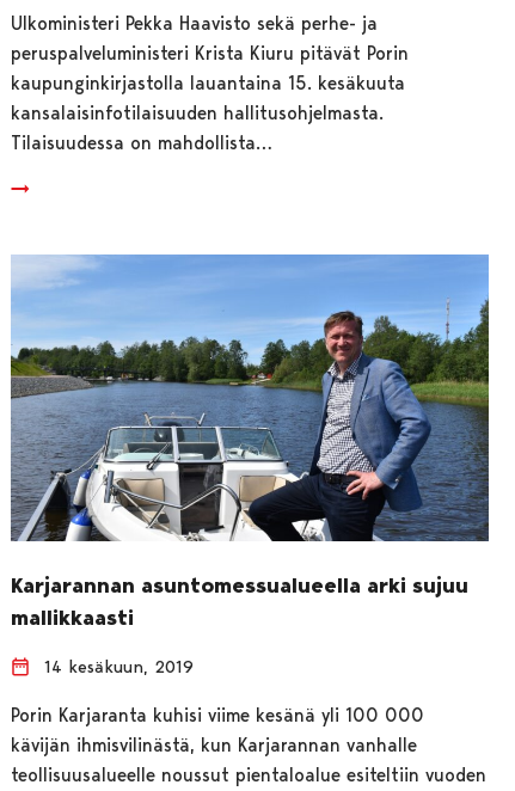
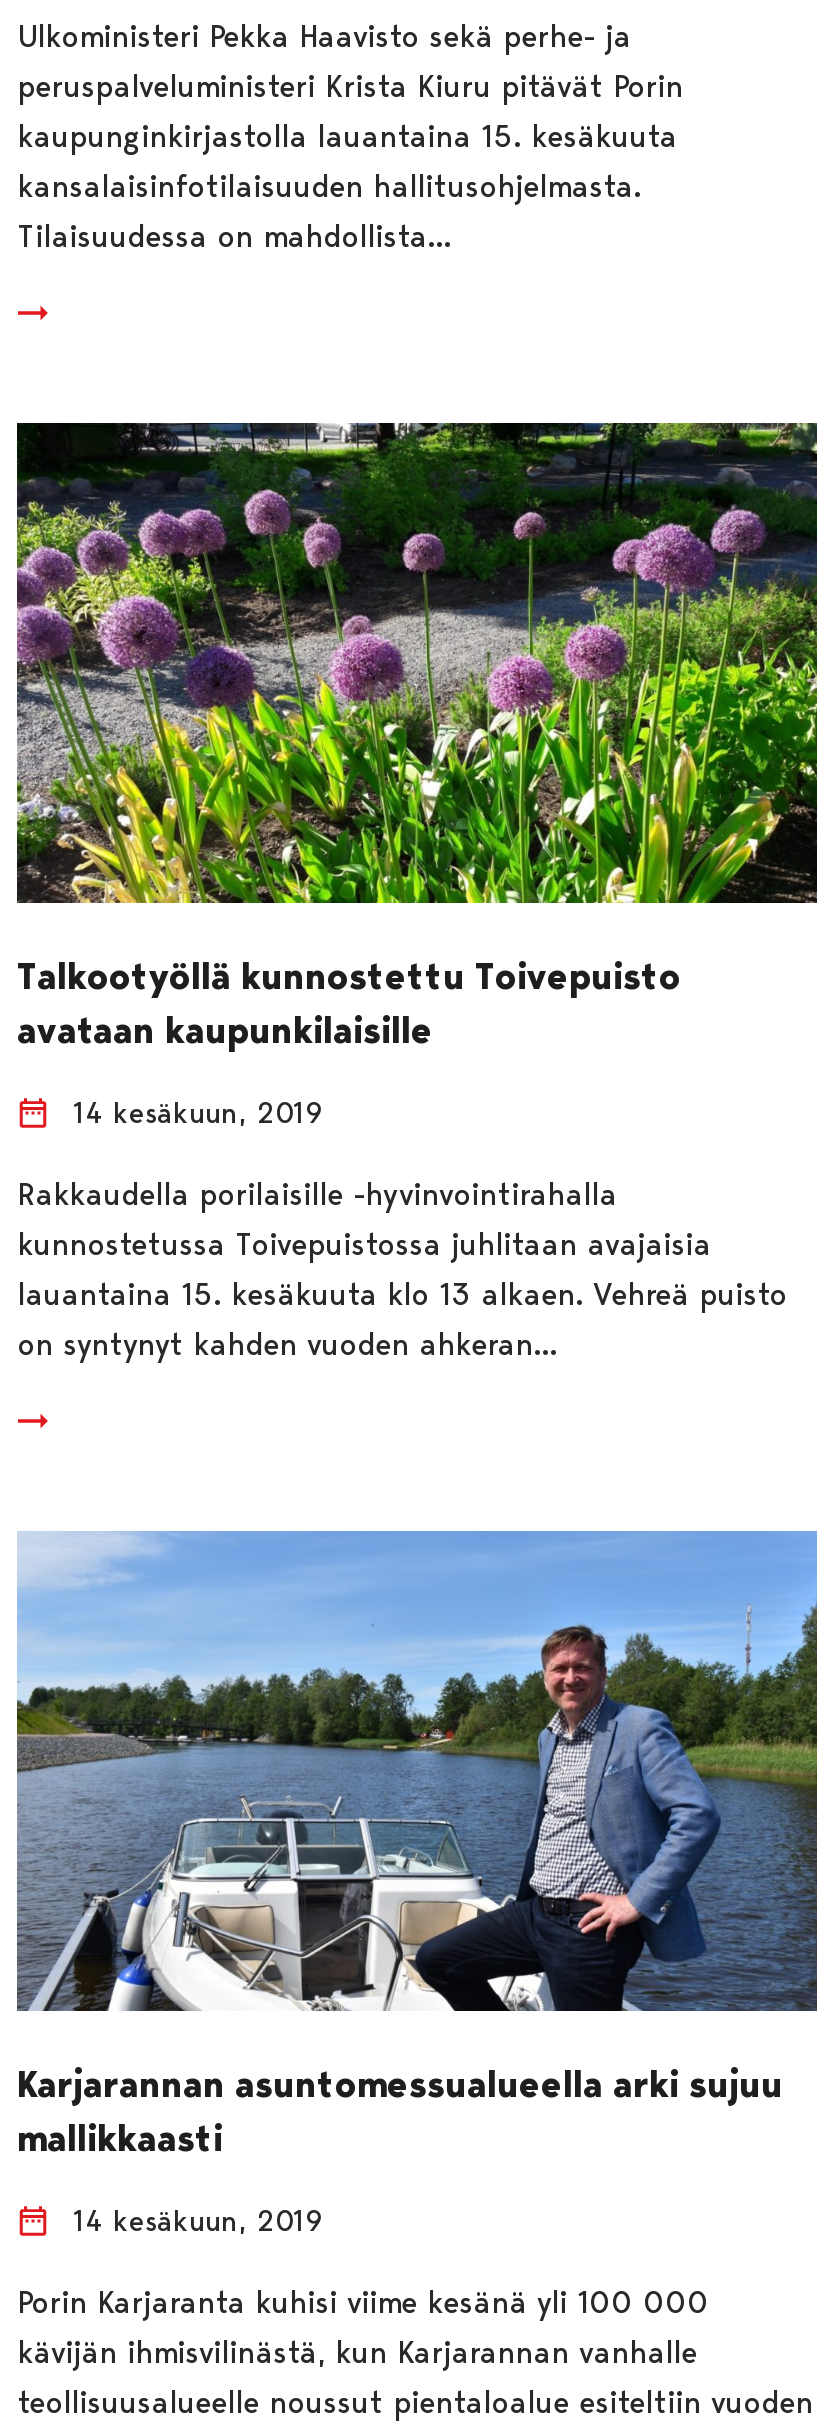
+ [image]
+ Talkootyöllä kunnostettu Toivepuisto
+ avataan kaupunkilaisille
+ 14 kesäkuun, 2019
+ Rakkaudella porilaisille -hyvinvointirahalla
+ kunnostetussa Toivepuistossa juhlitaan avajaisia
+ lauantaina 15. kesäkuuta klo 13 alkaen. Vehreä puisto
+ on syntynyt kahden vuoden ahkeran…
